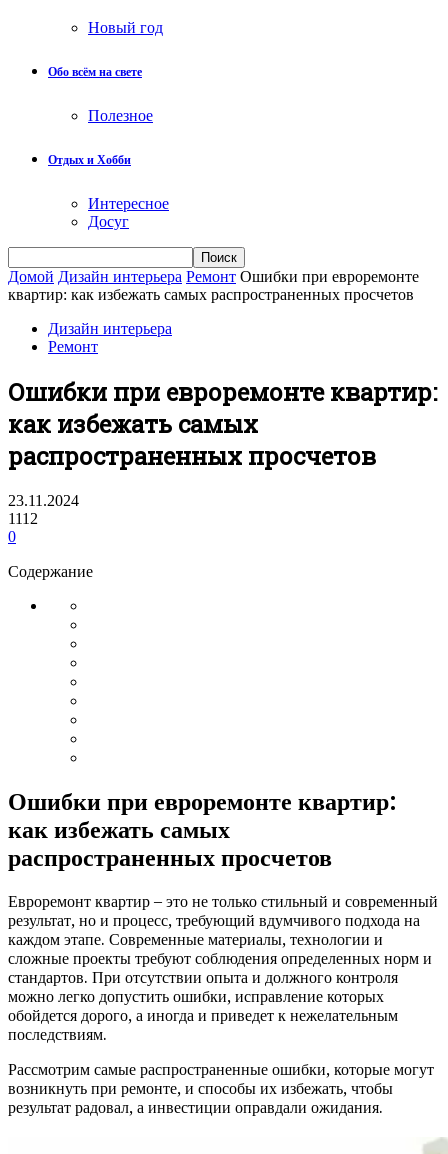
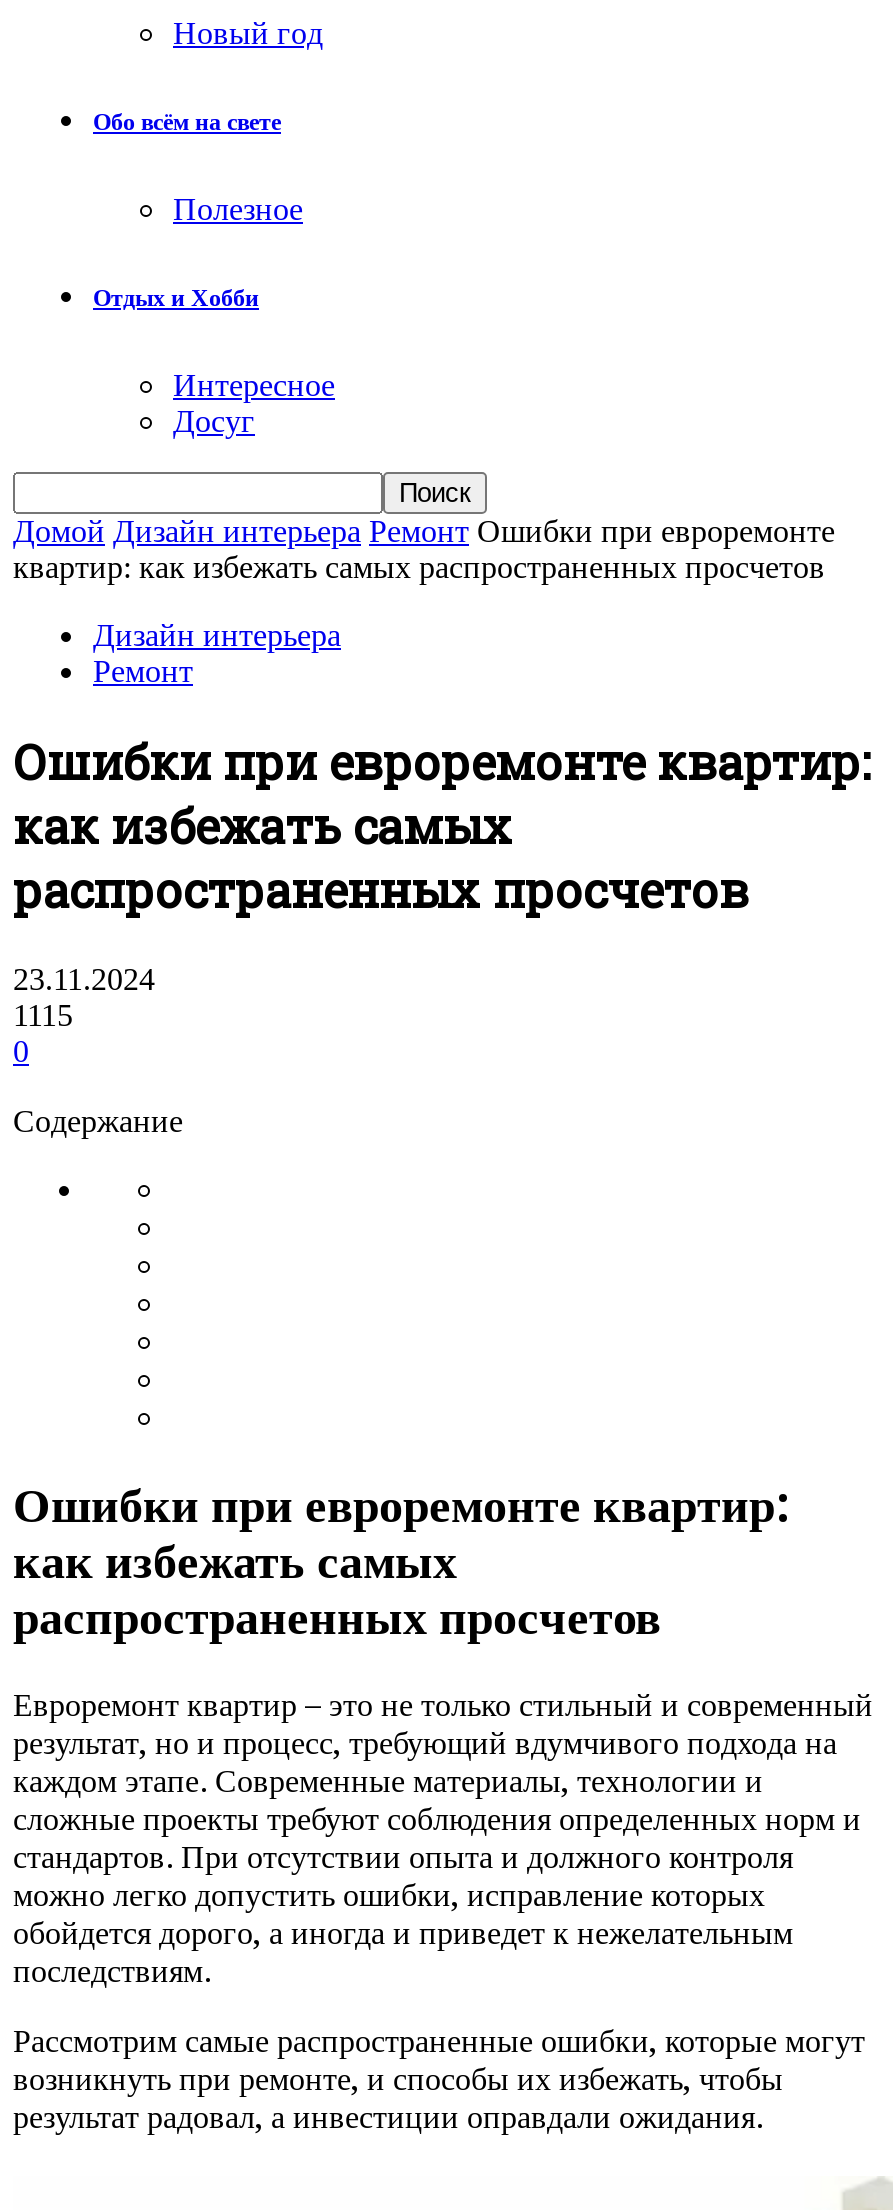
- 1112
+ 1115
